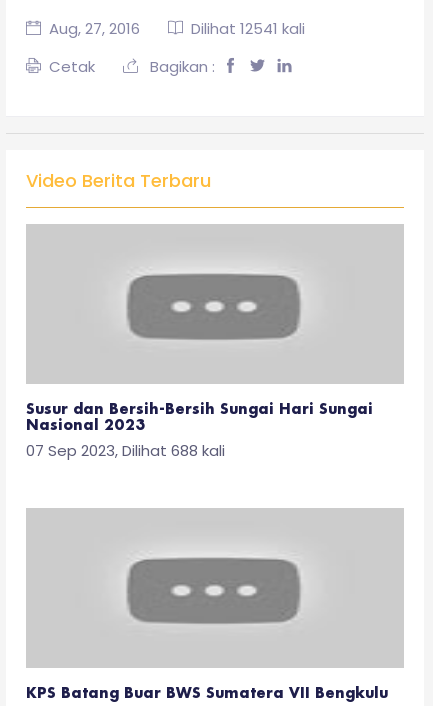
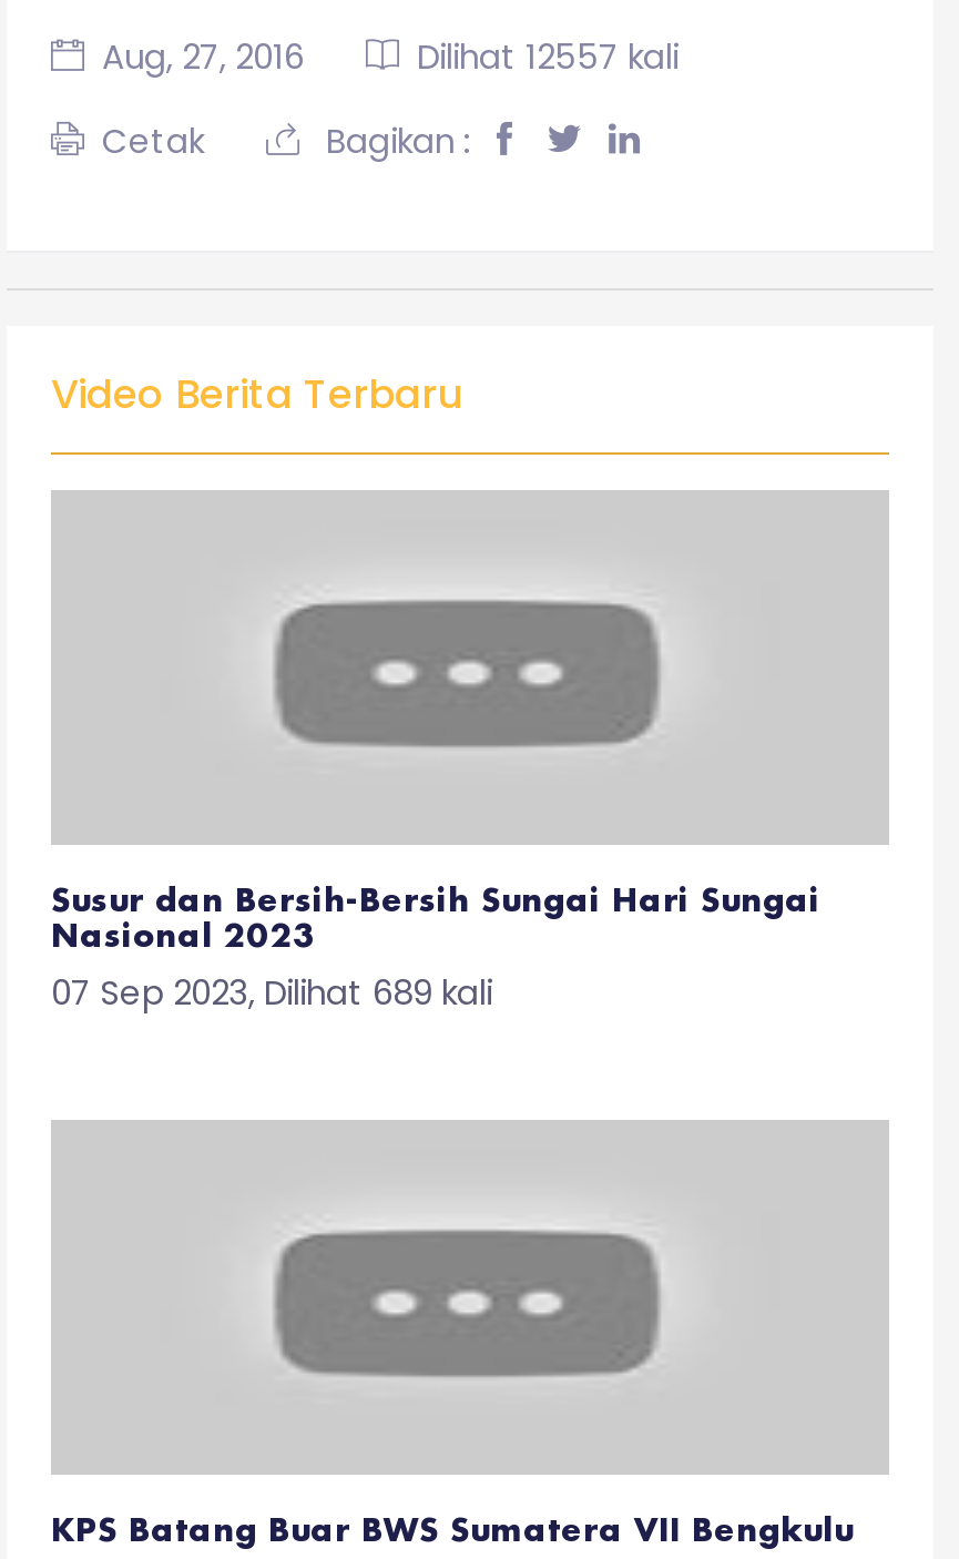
- Dilihat 12541 kali
+ Dilihat 12557 kali

- 07 Sep 2023, Dilihat 688 kali
+ 07 Sep 2023, Dilihat 689 kali
